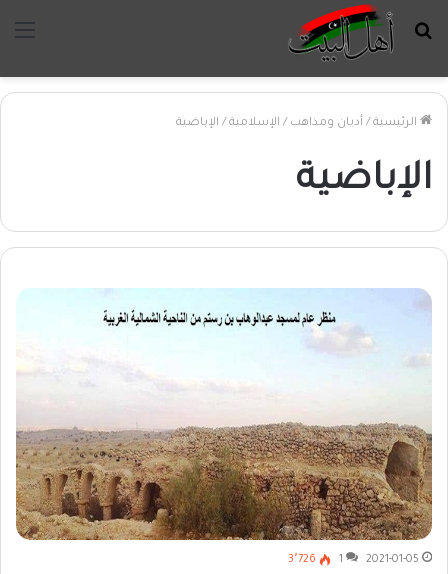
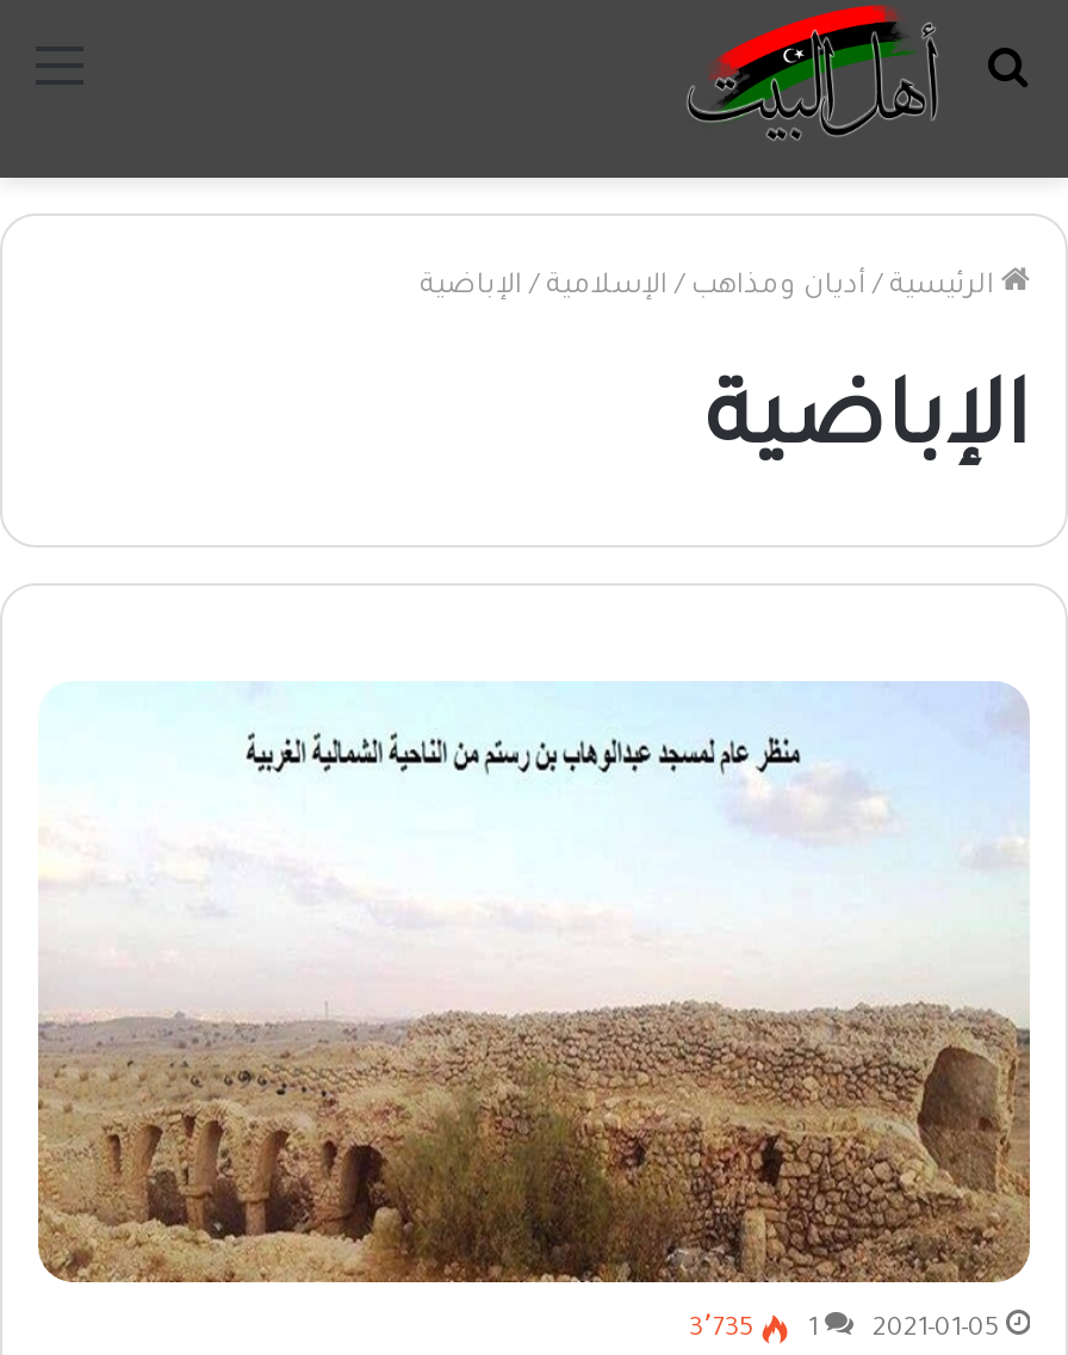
- 3٬726 1 2021-01-05
+ 3٬735 1 2021-01-05
